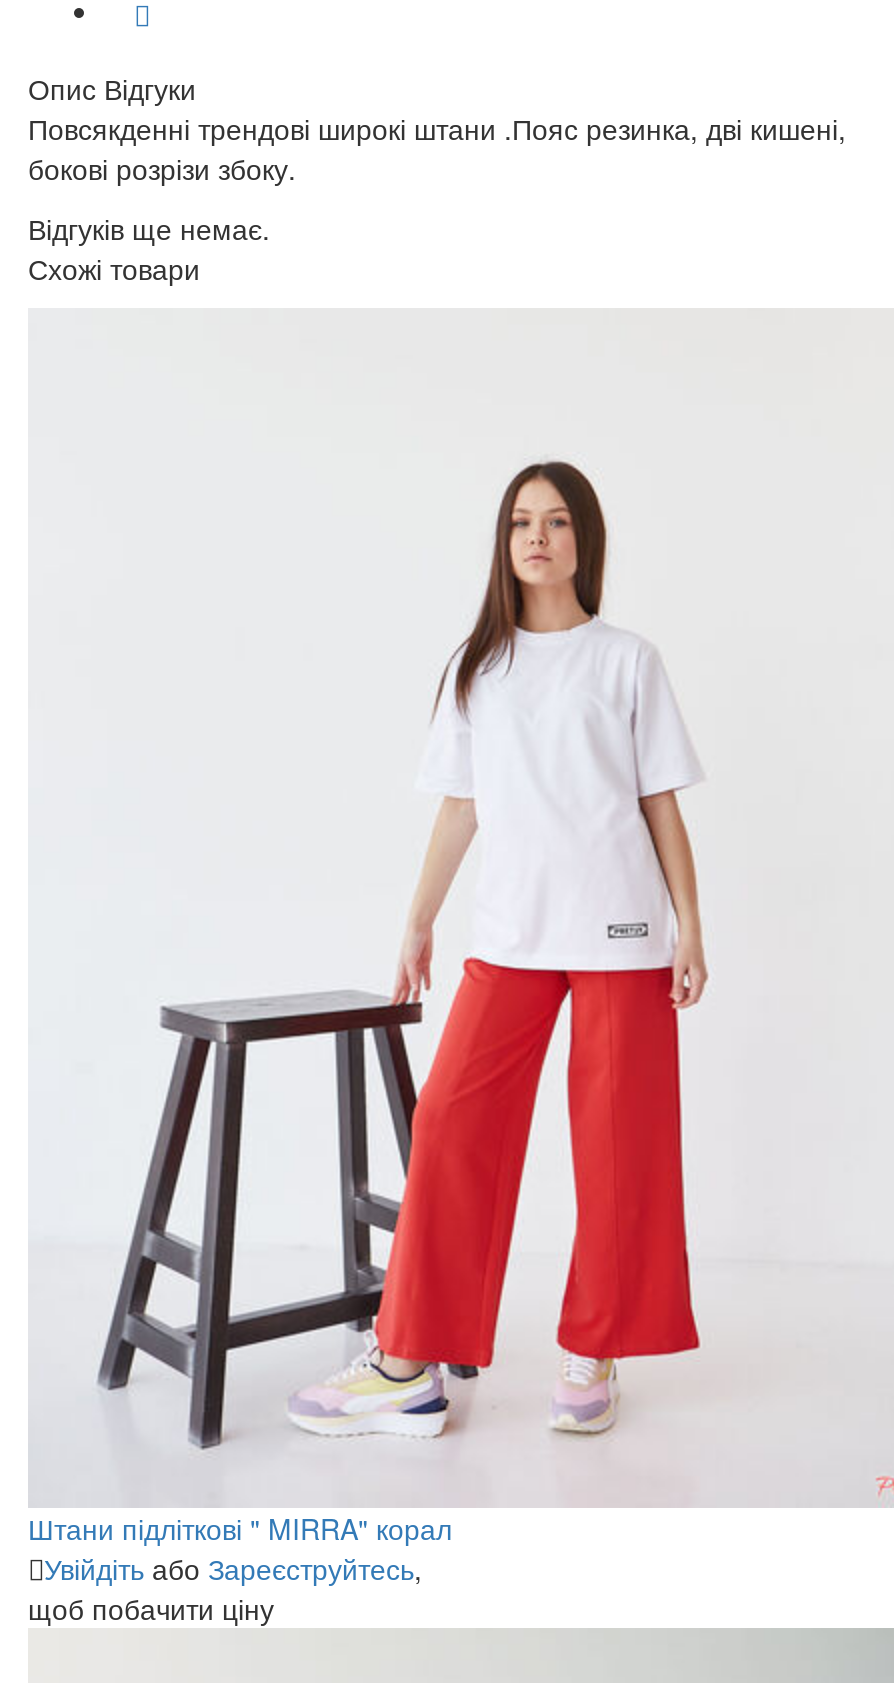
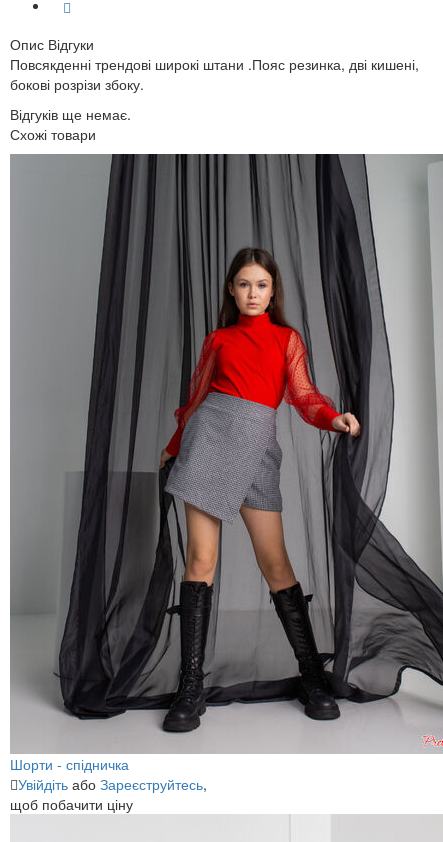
- [image]
- Штани підліткові " MIRRA" корал
+ [image]
+ Шорти - спідничка
